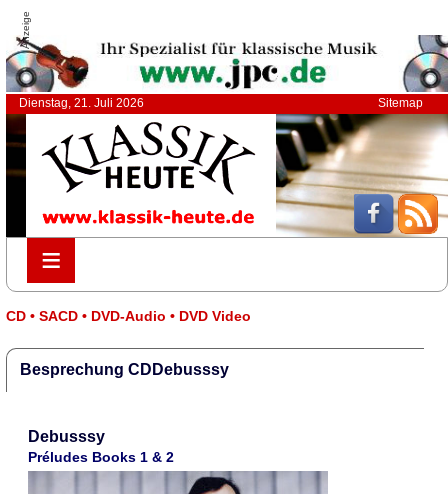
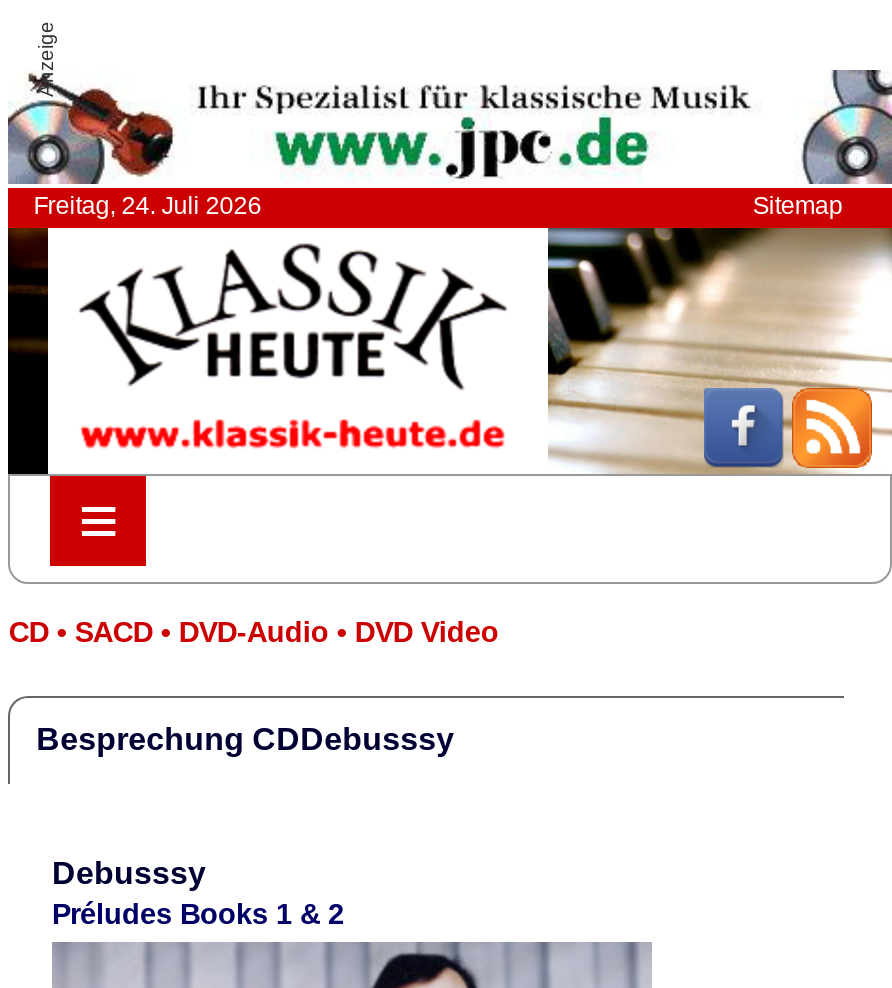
- Dienstag, 21. Juli 2026
+ Freitag, 24. Juli 2026
